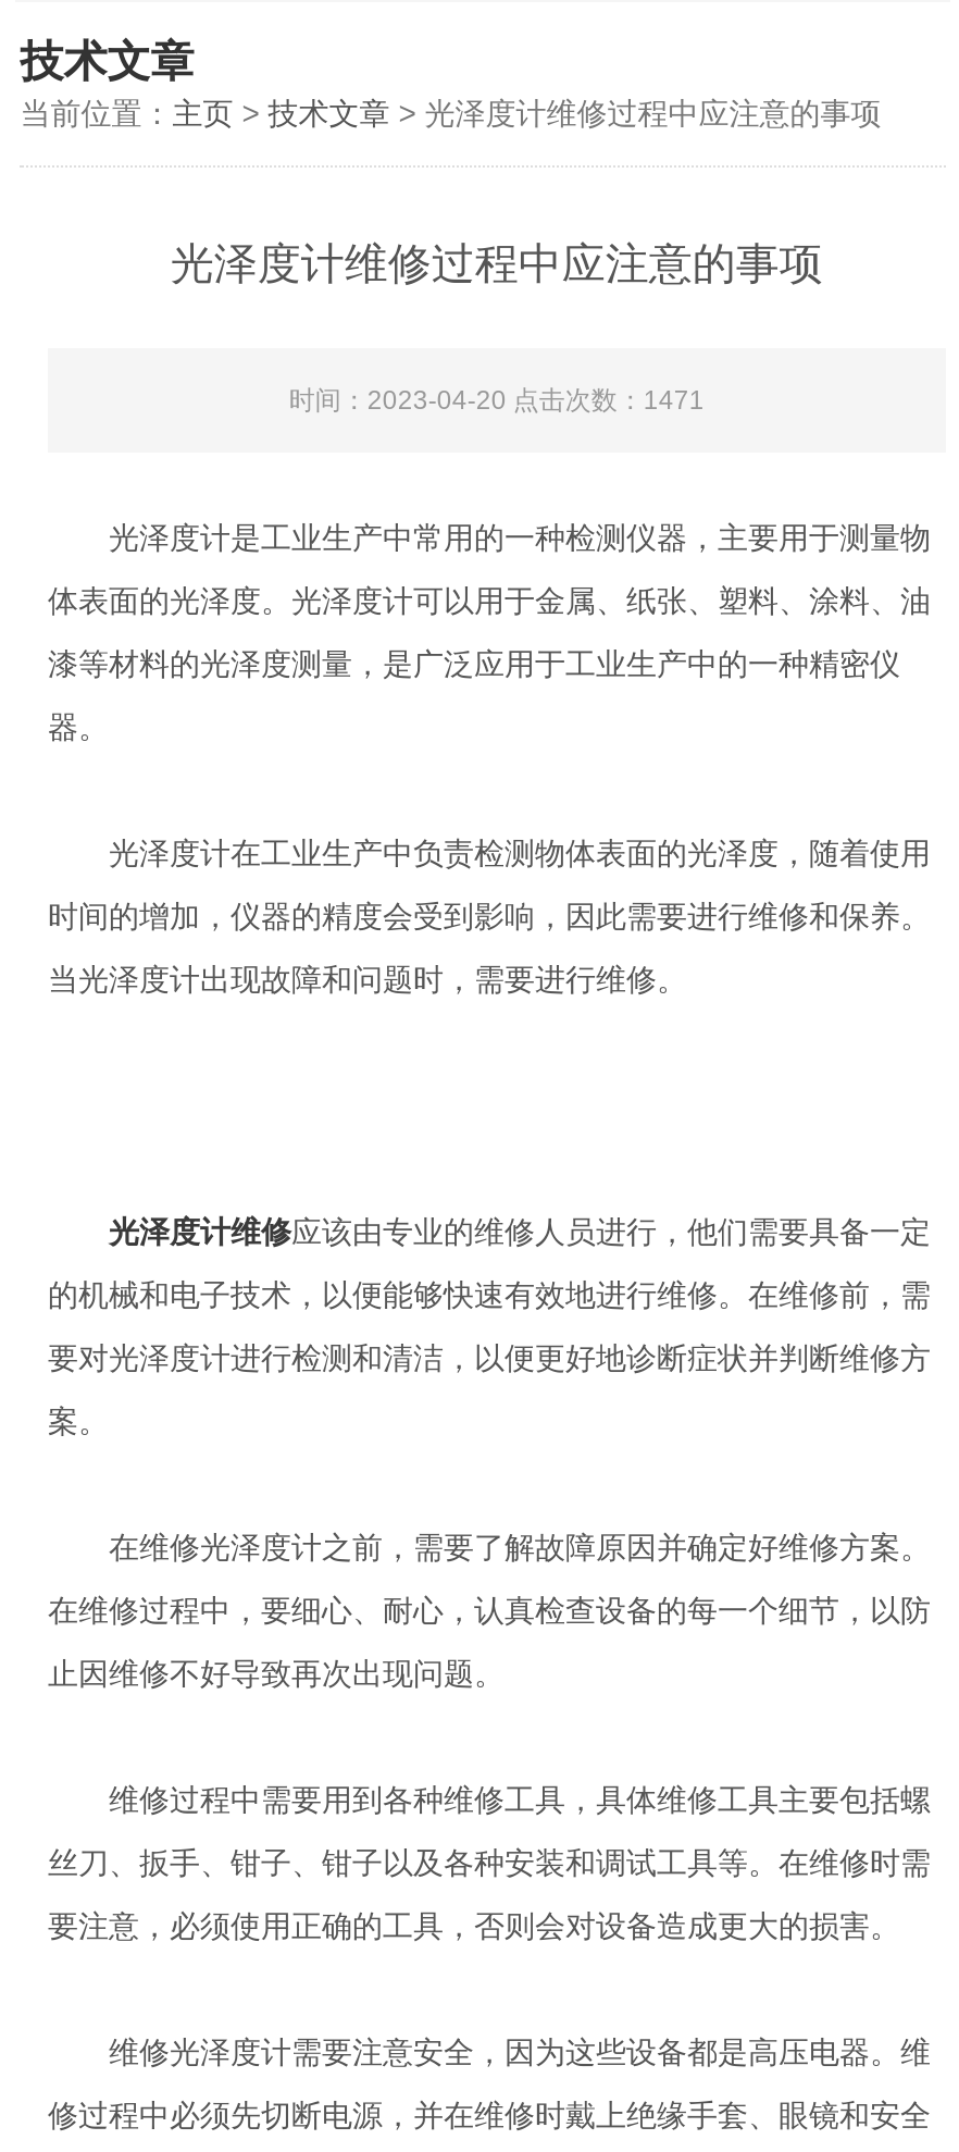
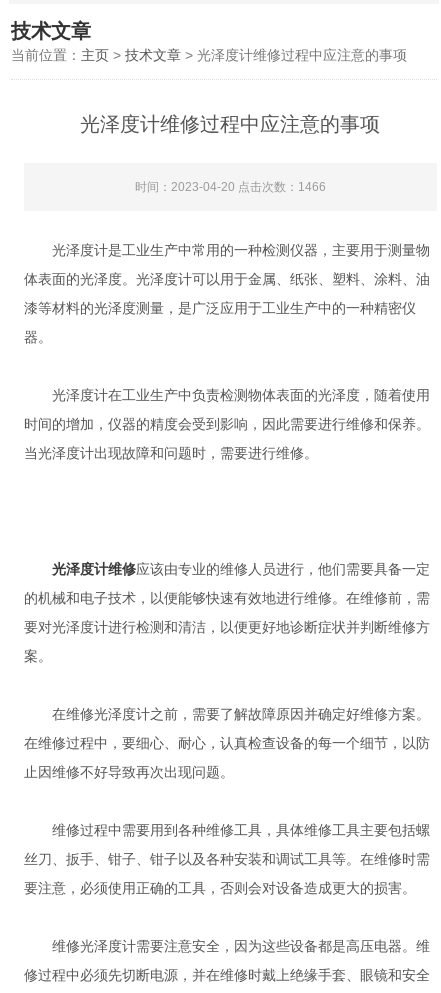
- 时间：2023-04-20 点击次数：1471
+ 时间：2023-04-20 点击次数：1466
